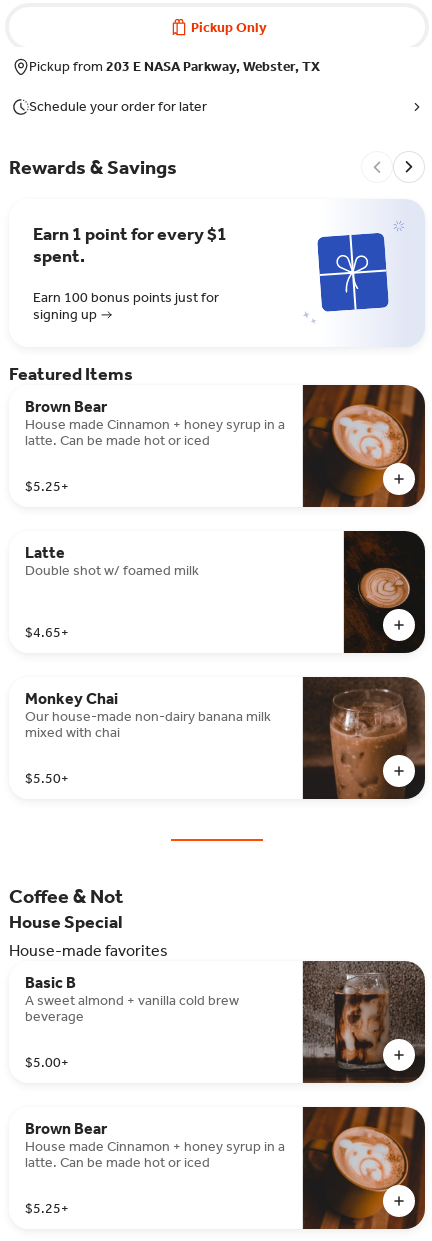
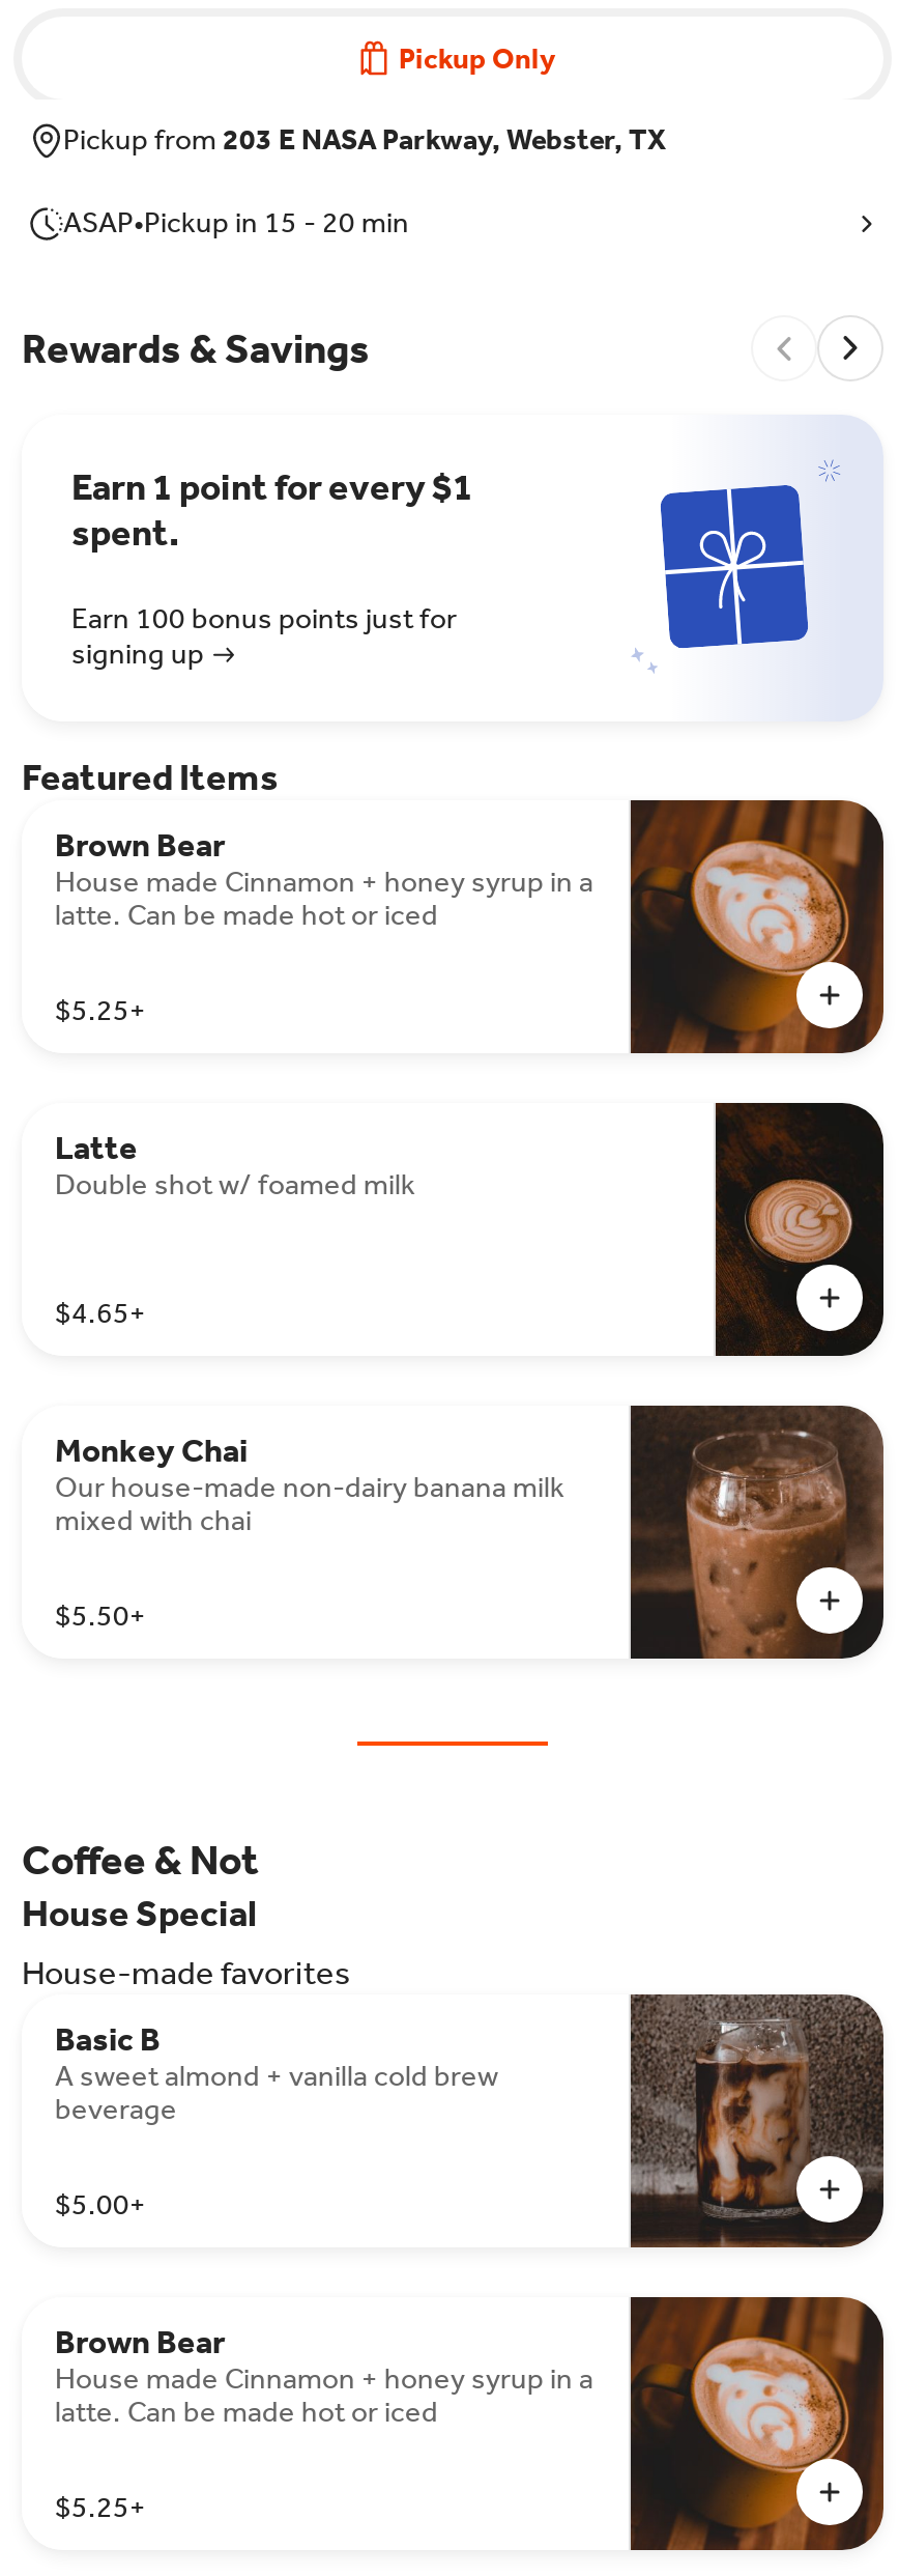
- Schedule your order for later
+ ASAP•Pickup in 15 - 20 min
